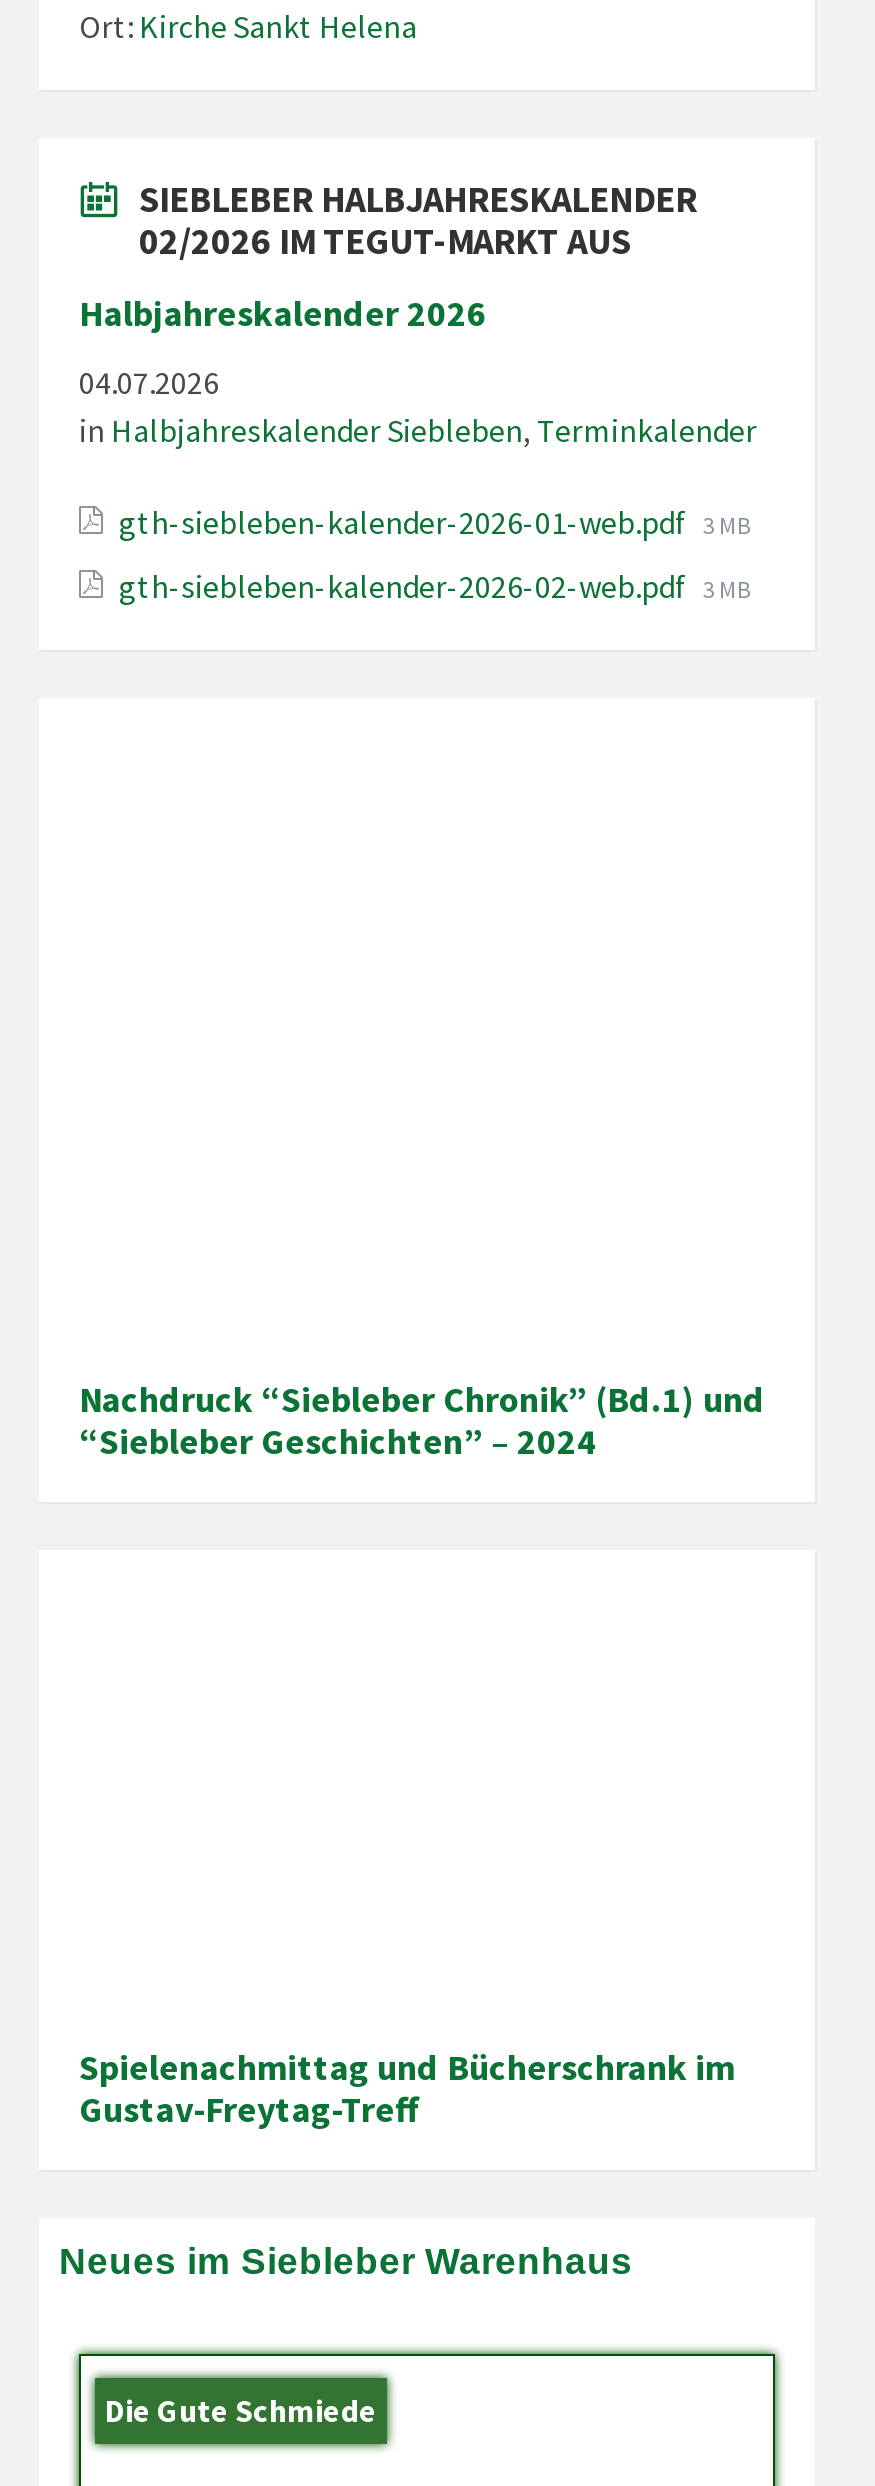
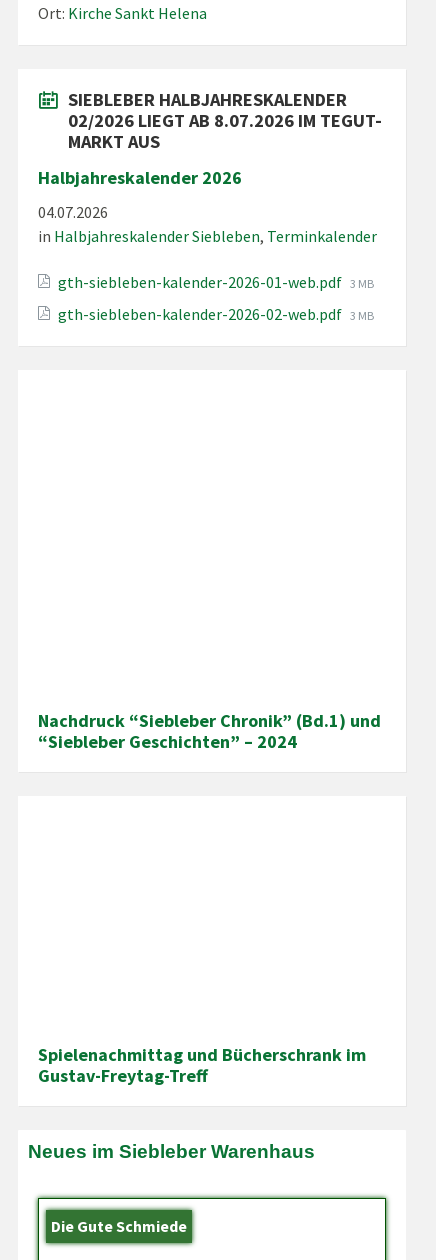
- 02/2026 IM TEGUT-MARKT AUS
+ 02/2026 LIEGT AB 8.07.2026 IM TEGUT-
+ MARKT AUS
